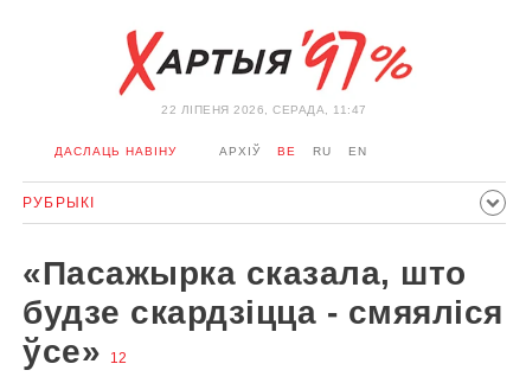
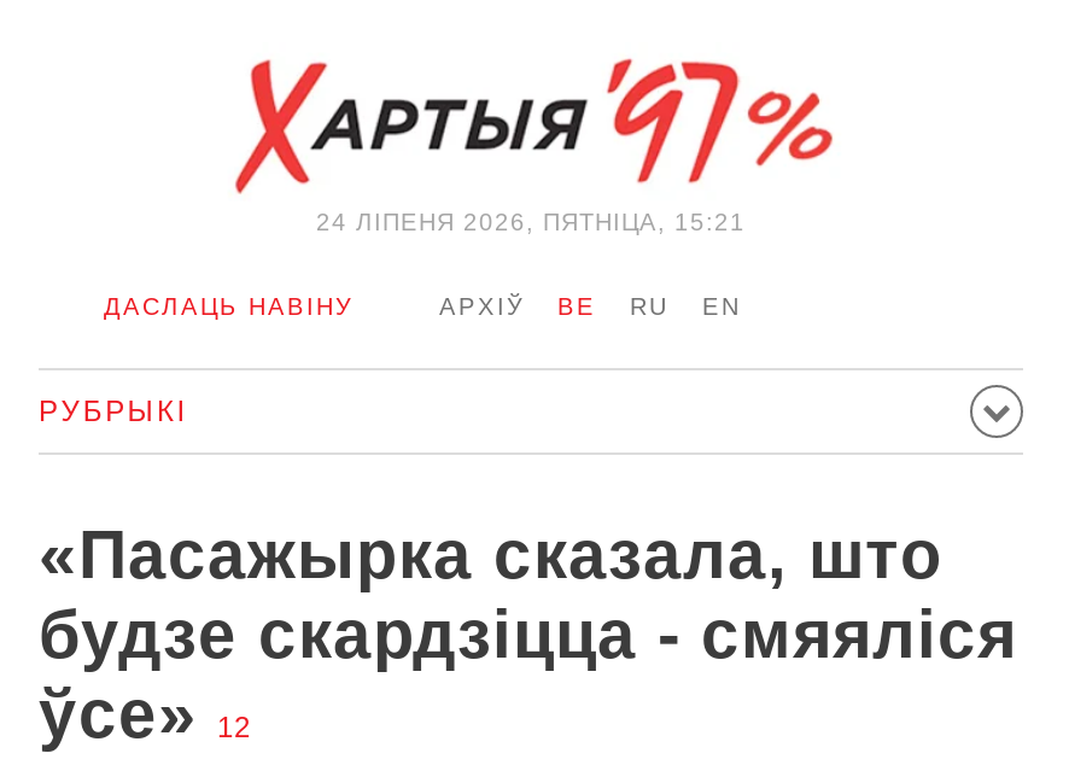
- 22 ЛIПЕНЯ 2026, СЕРАДА, 11:47
+ 24 ЛIПЕНЯ 2026, ПЯТНІЦА, 15:21
